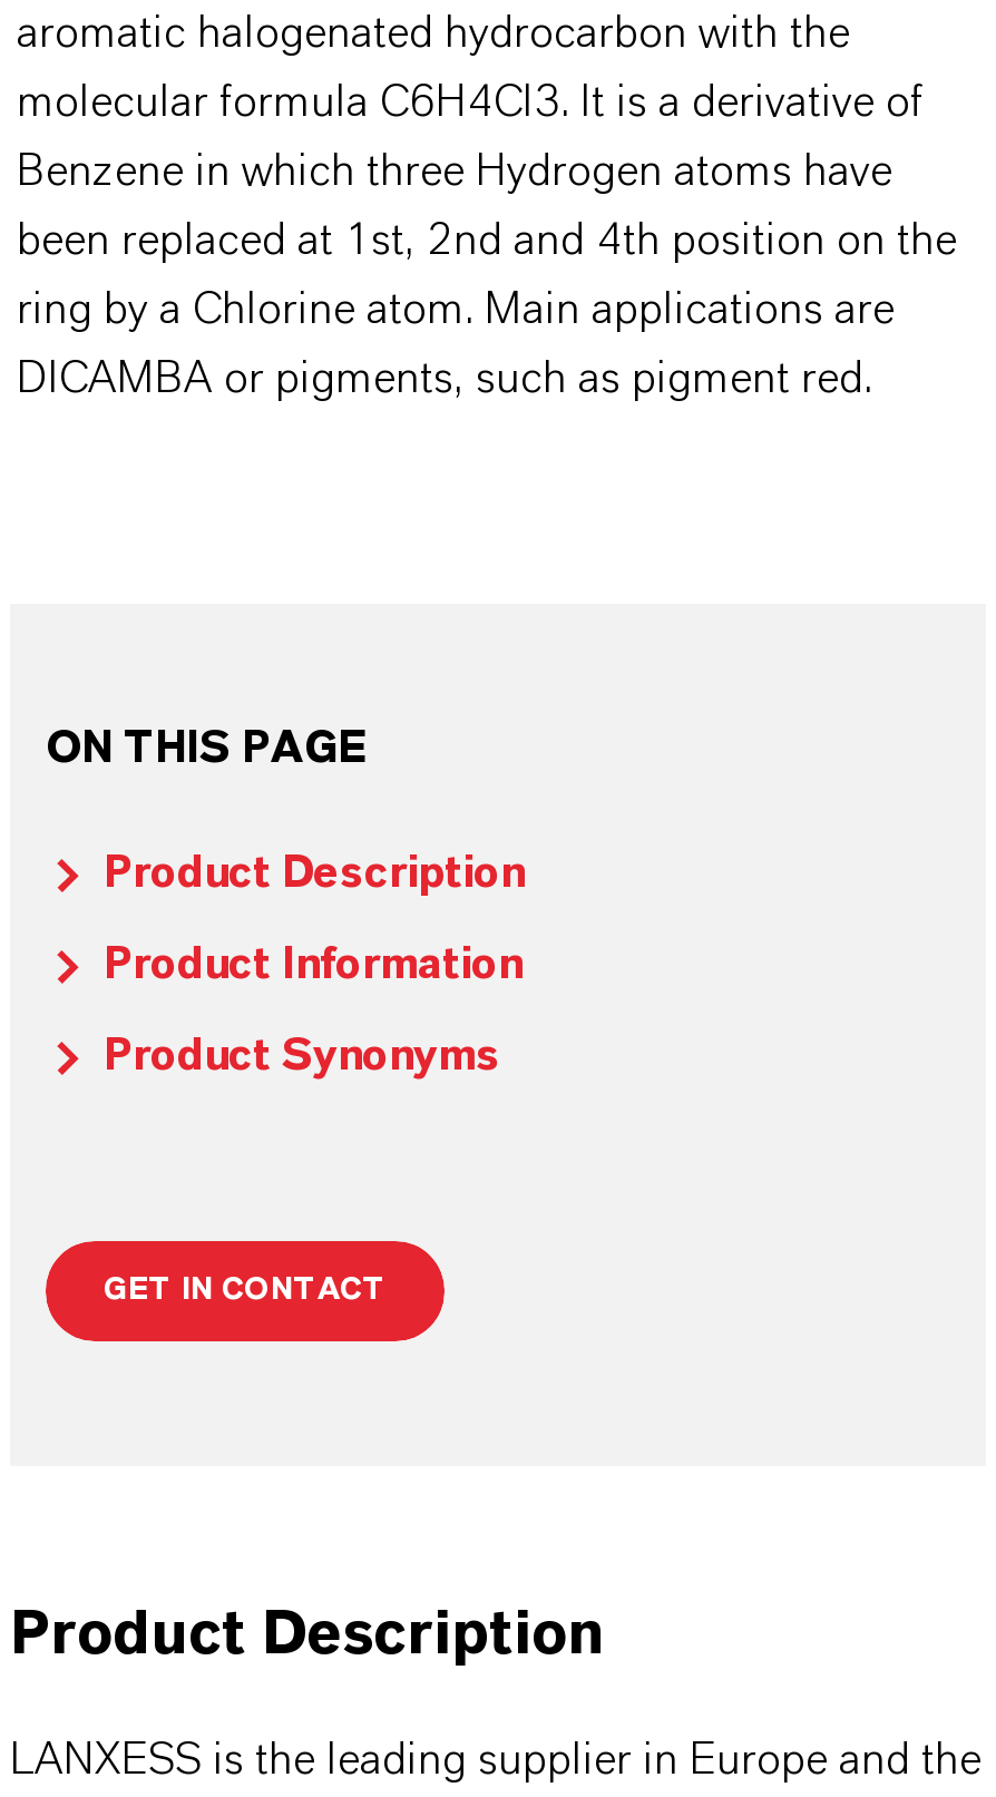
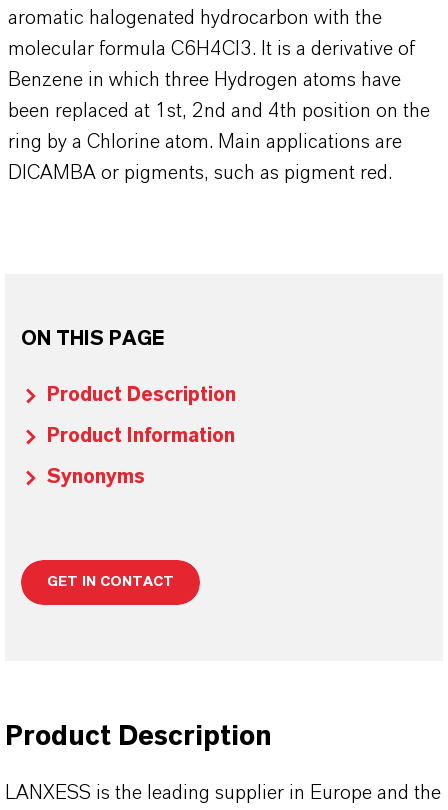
- Product Synonyms
+ Synonyms
